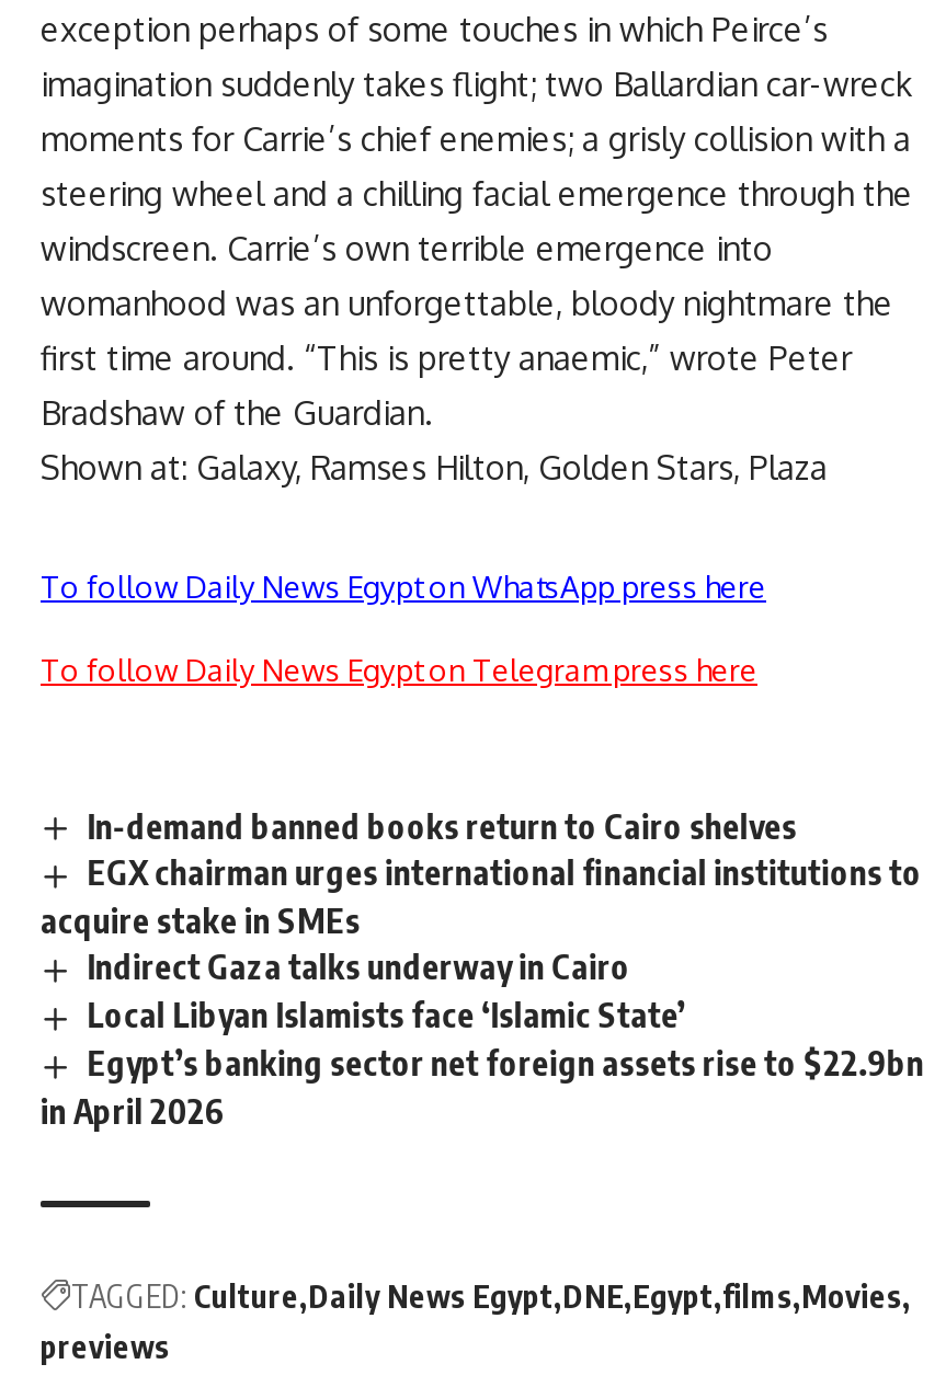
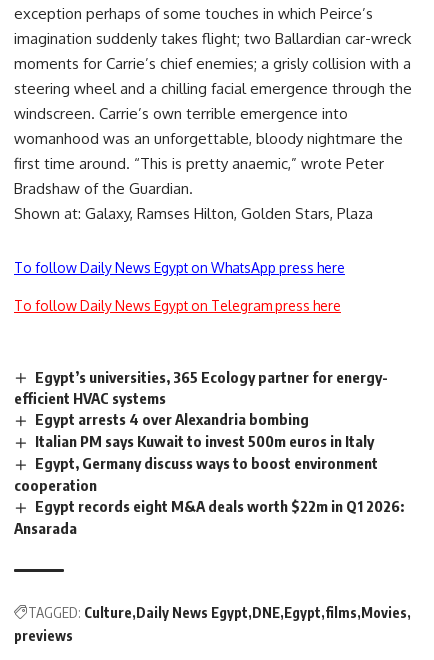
- In-demand banned books return to Cairo shelves
- EGX chairman urges international financial institutions to
- acquire stake in SMEs
- Indirect Gaza talks underway in Cairo
- Local Libyan Islamists face ‘Islamic State’
- Egypt’s banking sector net foreign assets rise to $22.9bn
- in April 2026
+ Egypt’s universities, 365 Ecology partner for energy-
+ efficient HVAC systems
+ Egypt arrests 4 over Alexandria bombing
+ Italian PM says Kuwait to invest 500m euros in Italy
+ Egypt, Germany discuss ways to boost environment
+ cooperation
+ Egypt records eight M&A deals worth $22m in Q1 2026:
+ Ansarada
